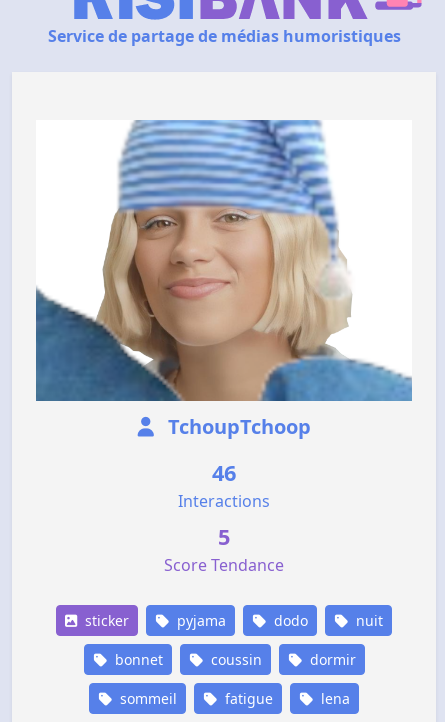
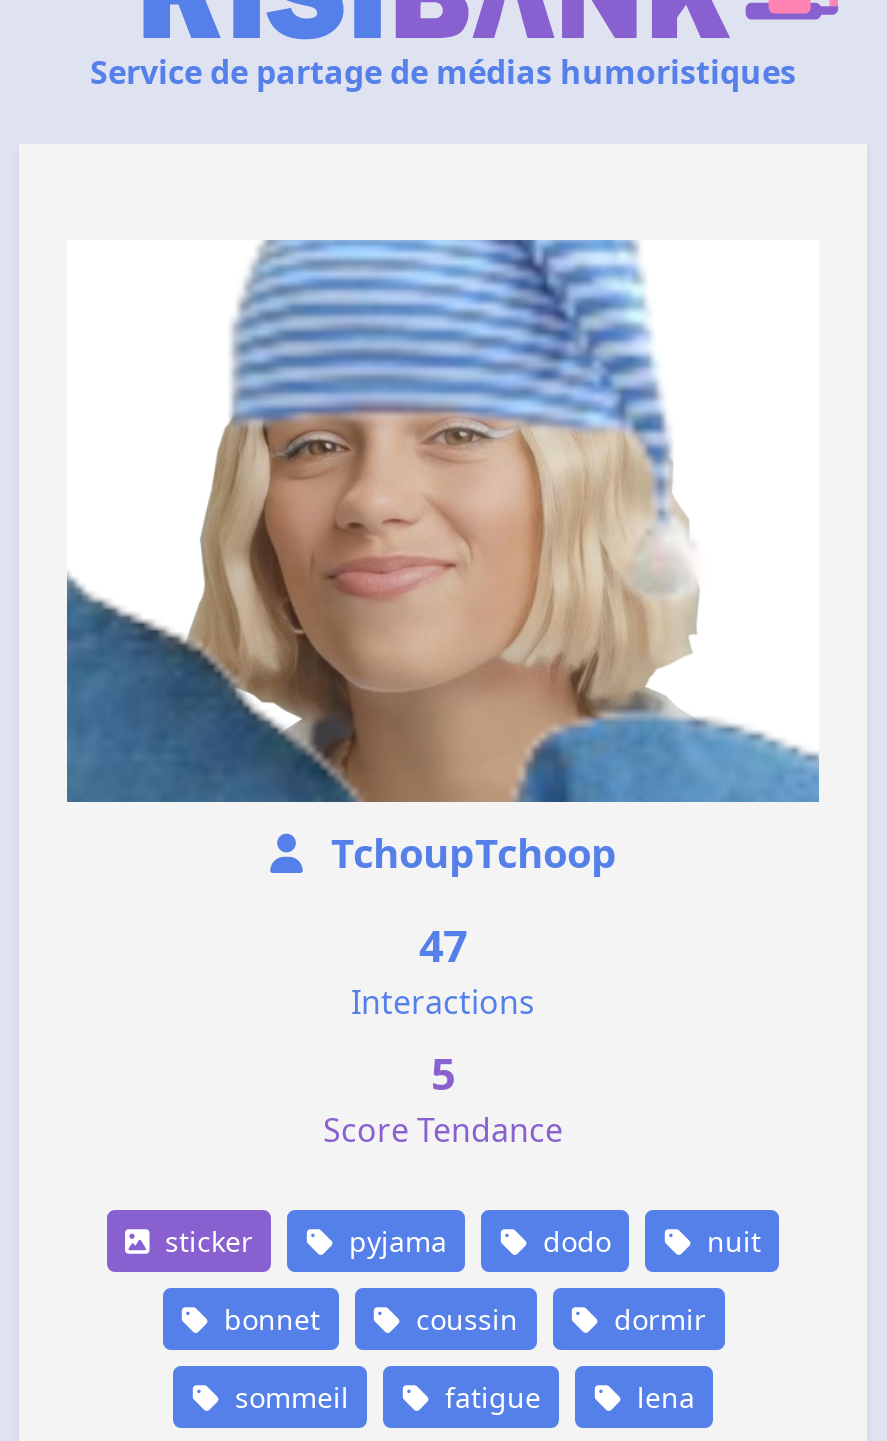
- 46
+ 47
